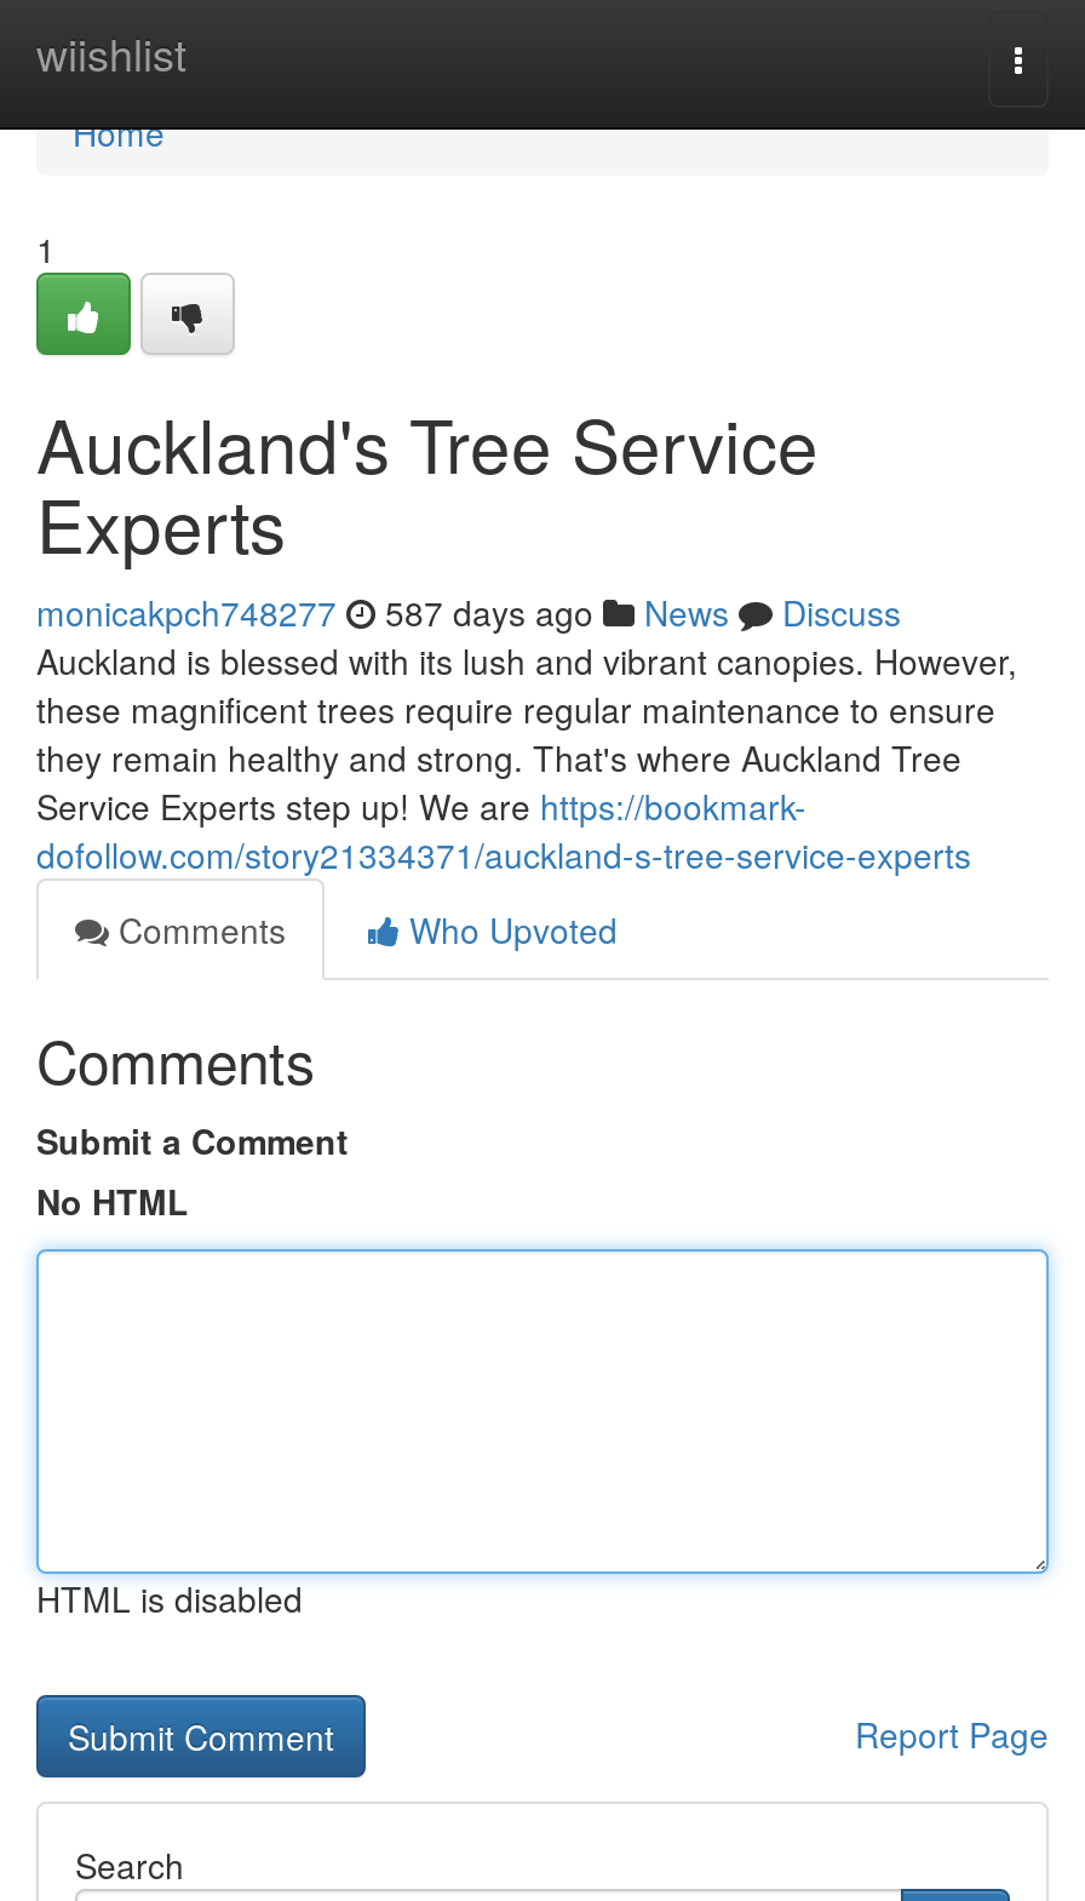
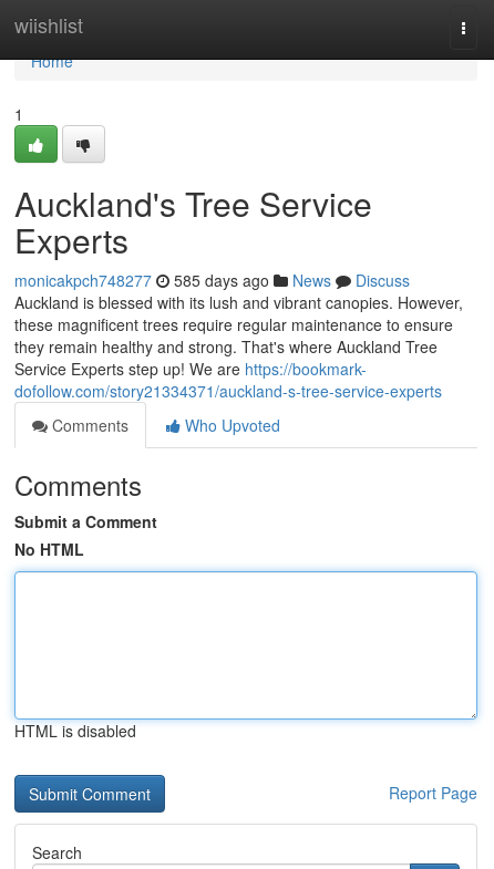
- monicakpch748277 587 days ago News Discuss
+ monicakpch748277 585 days ago News Discuss
